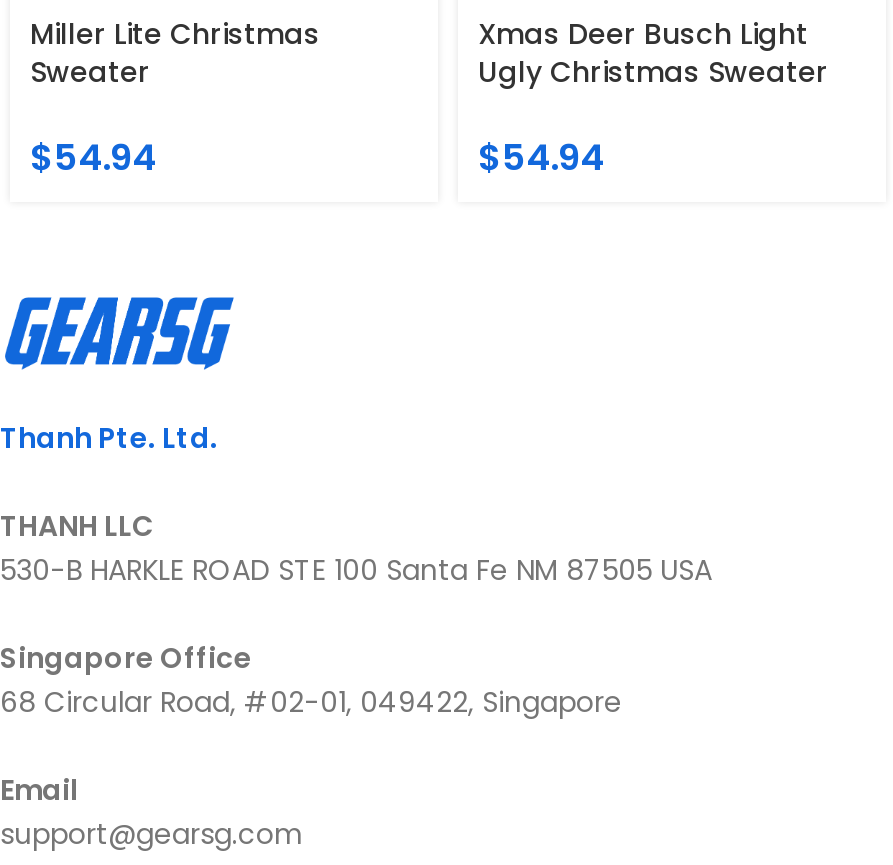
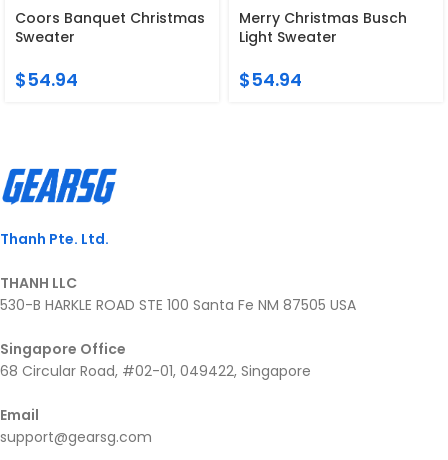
- Miller Lite Christmas
+ Coors Banquet Christmas

- Xmas Deer Busch Light
- Ugly Christmas Sweater
+ Merry Christmas Busch
+ Light Sweater
